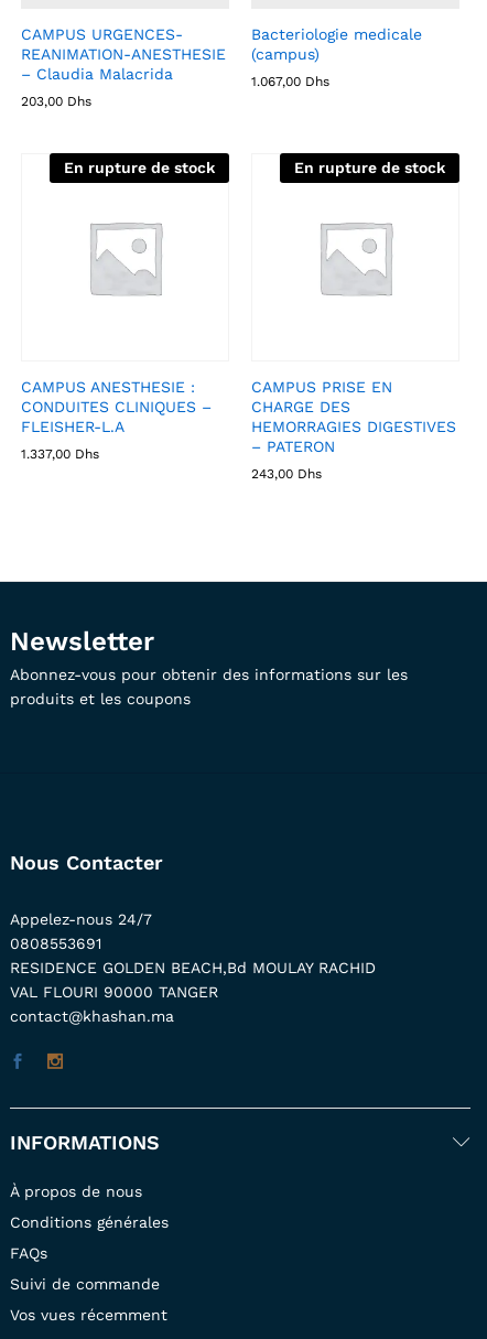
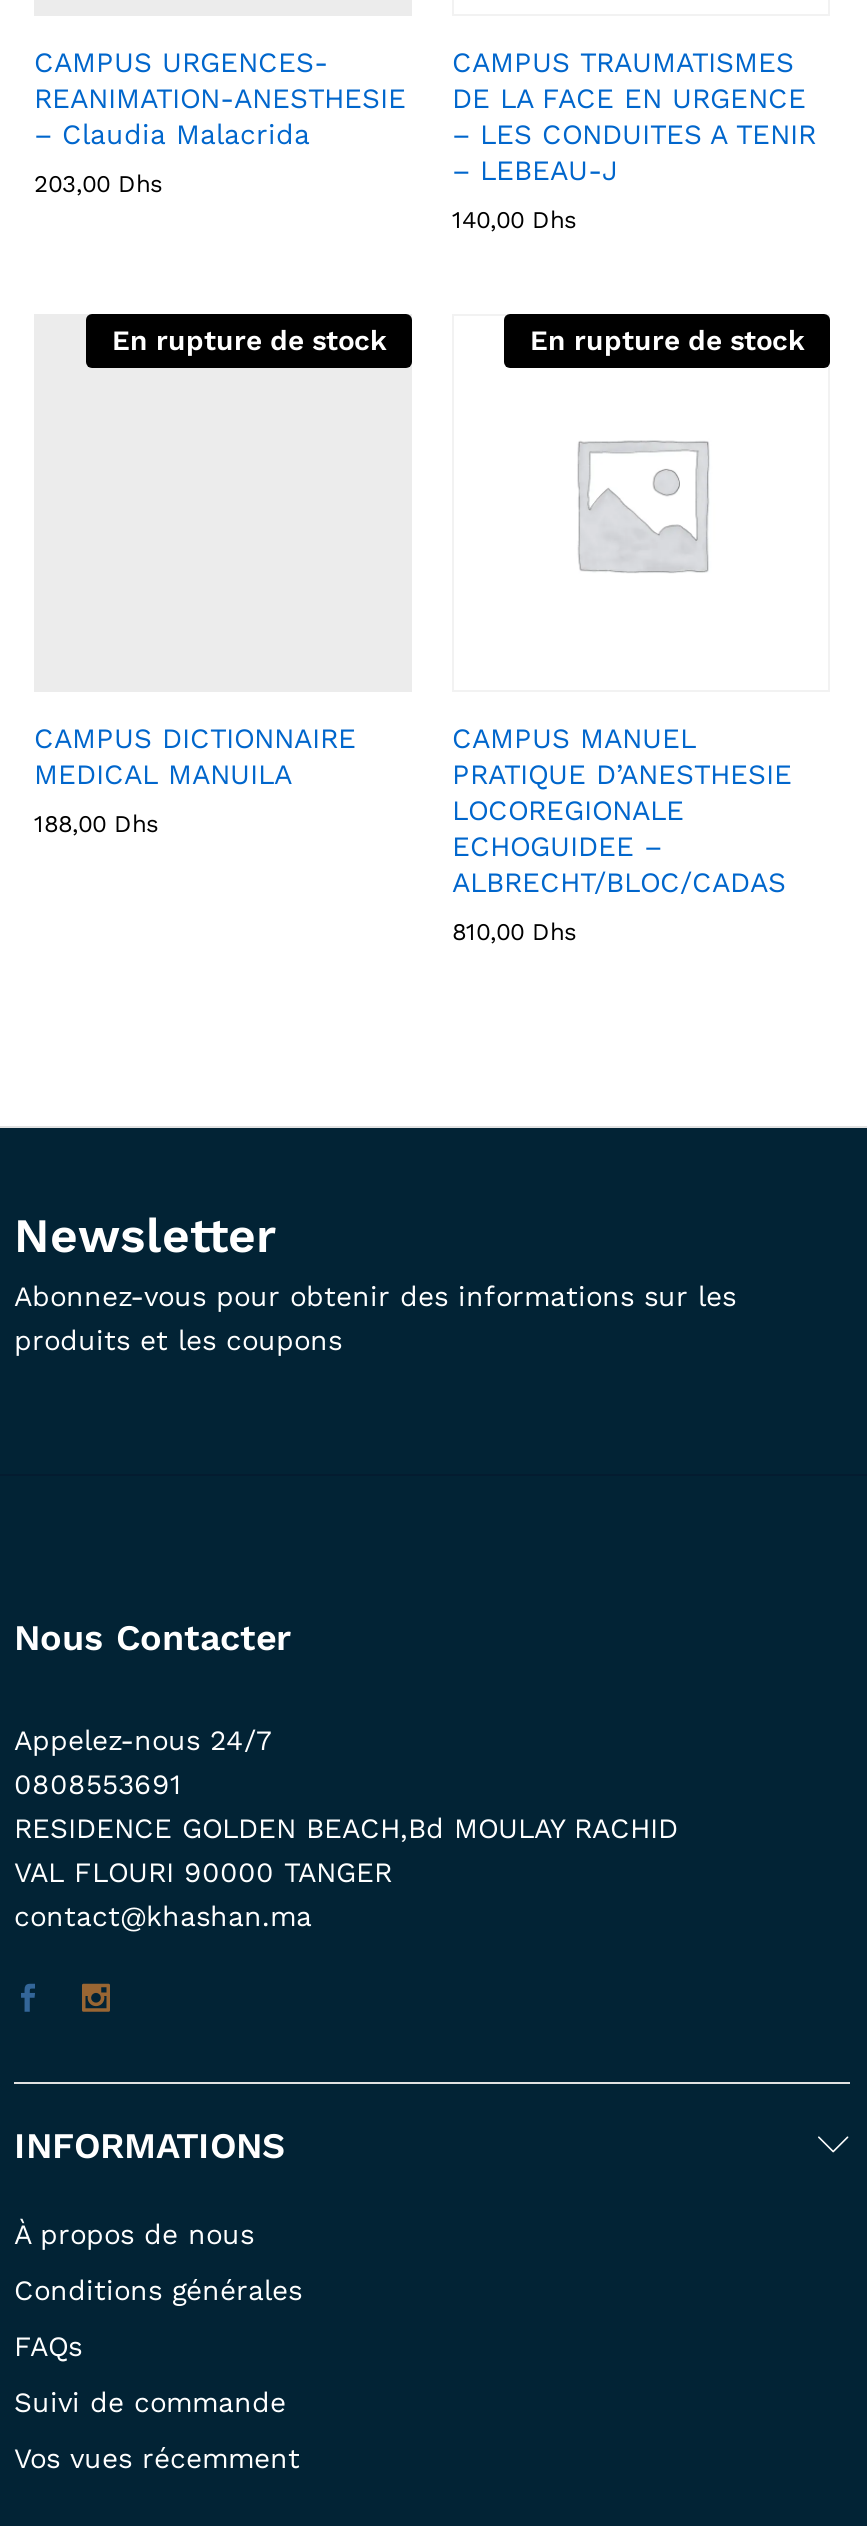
- Bacteriologie medicale
- (campus)
+ CAMPUS TRAUMATISMES
+ DE LA FACE EN URGENCE
+ – LES CONDUITES A TENIR
+ – LEBEAU-J

- 1.067,00 Dhs
+ 140,00 Dhs

- CAMPUS ANESTHESIE :
- CONDUITES CLINIQUES –
- FLEISHER-L.A
+ CAMPUS DICTIONNAIRE
+ MEDICAL MANUILA

- CAMPUS PRISE EN
- CHARGE DES
- HEMORRAGIES DIGESTIVES
- – PATERON
+ CAMPUS MANUEL
+ PRATIQUE D’ANESTHESIE
+ LOCOREGIONALE
+ ECHOGUIDEE –
+ ALBRECHT/BLOC/CADAS

- 1.337,00 Dhs
+ 188,00 Dhs

- 243,00 Dhs
+ 810,00 Dhs
